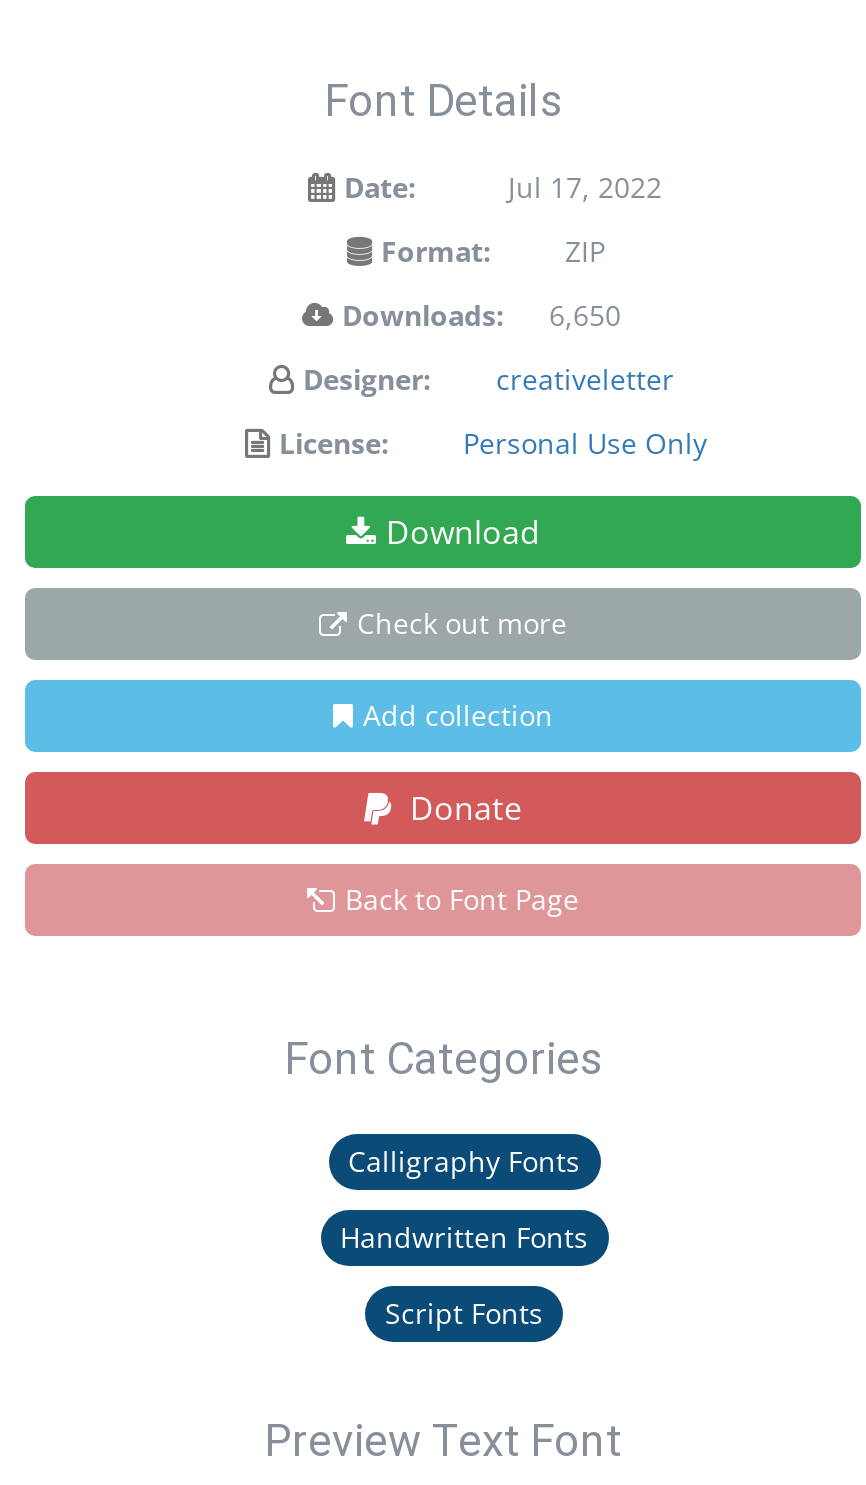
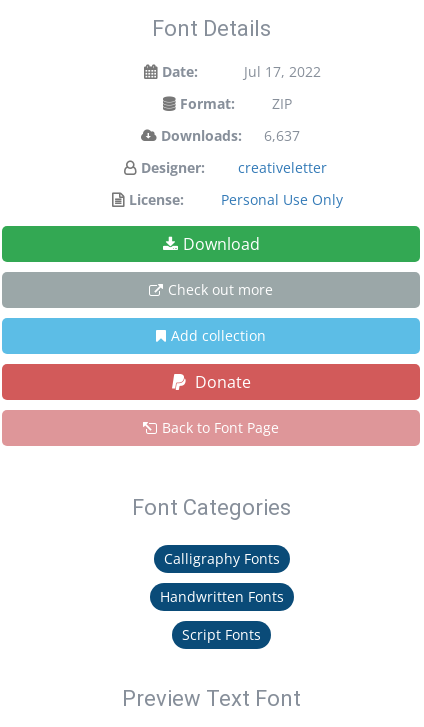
- Downloads: 6,650
+ Downloads: 6,637
